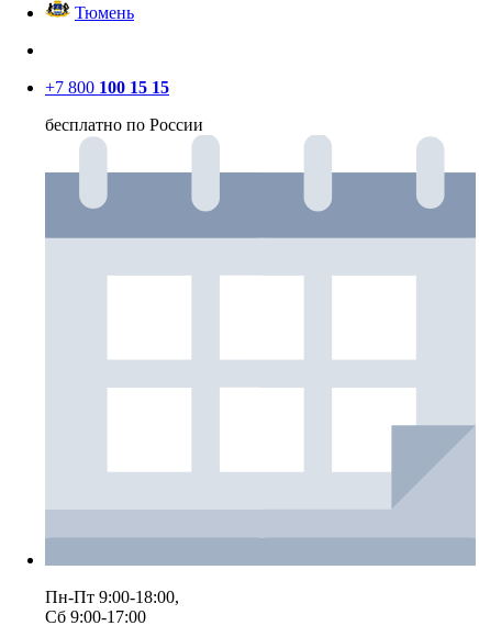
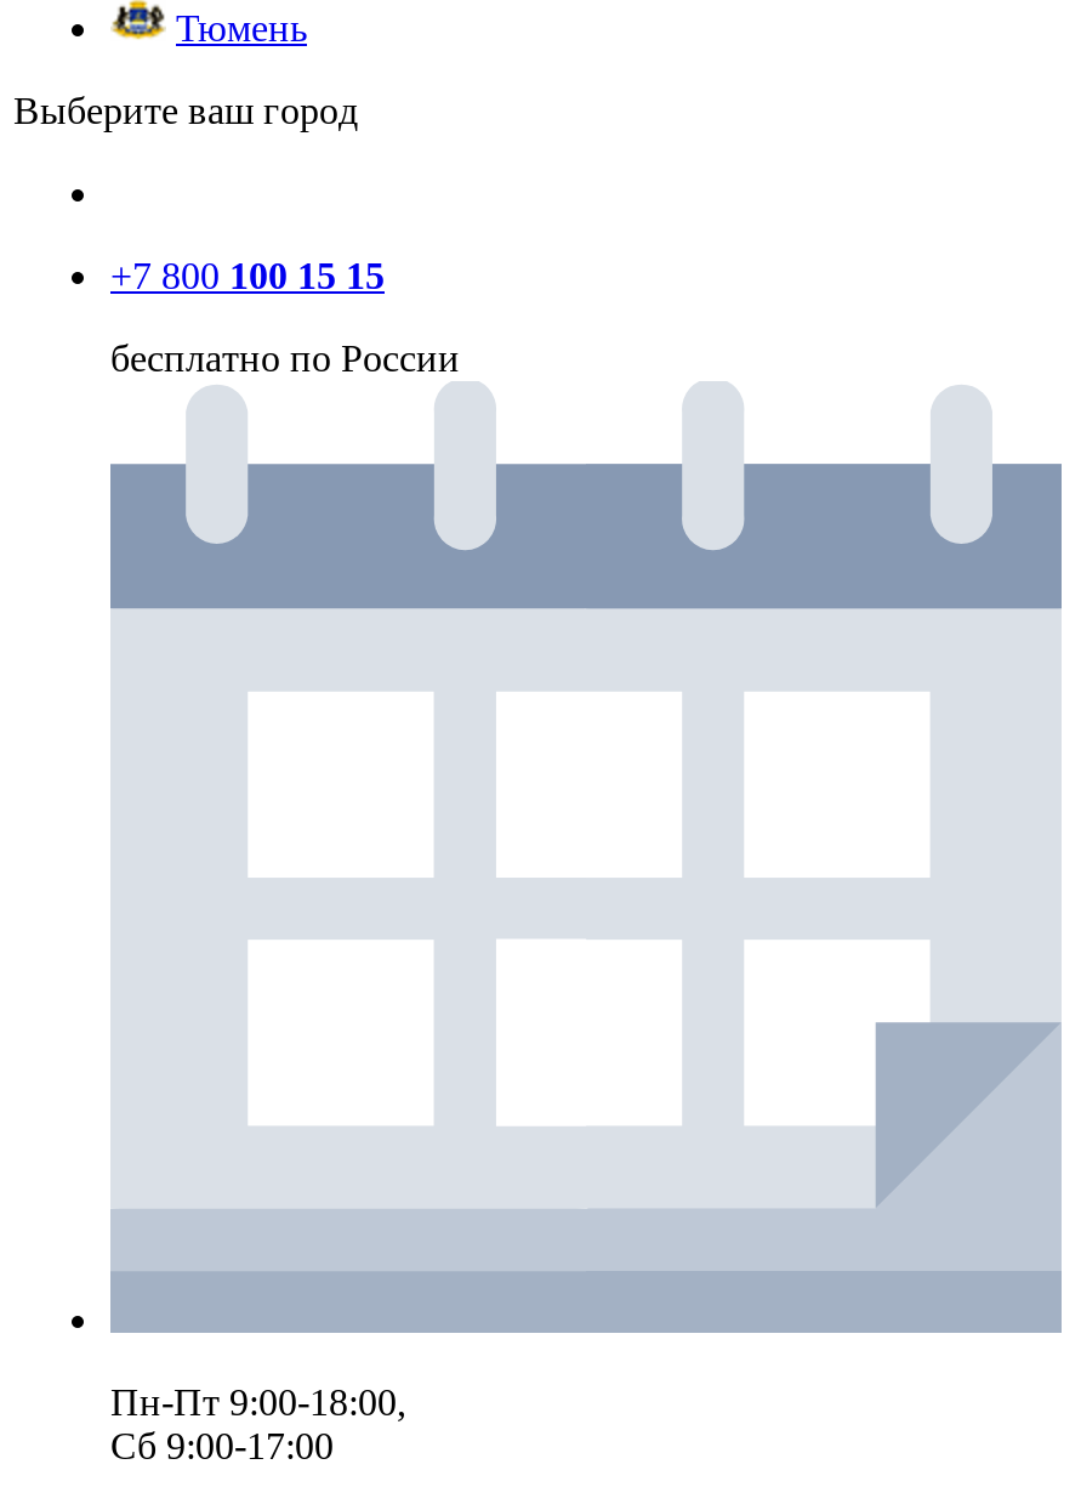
+ Выберите ваш город
